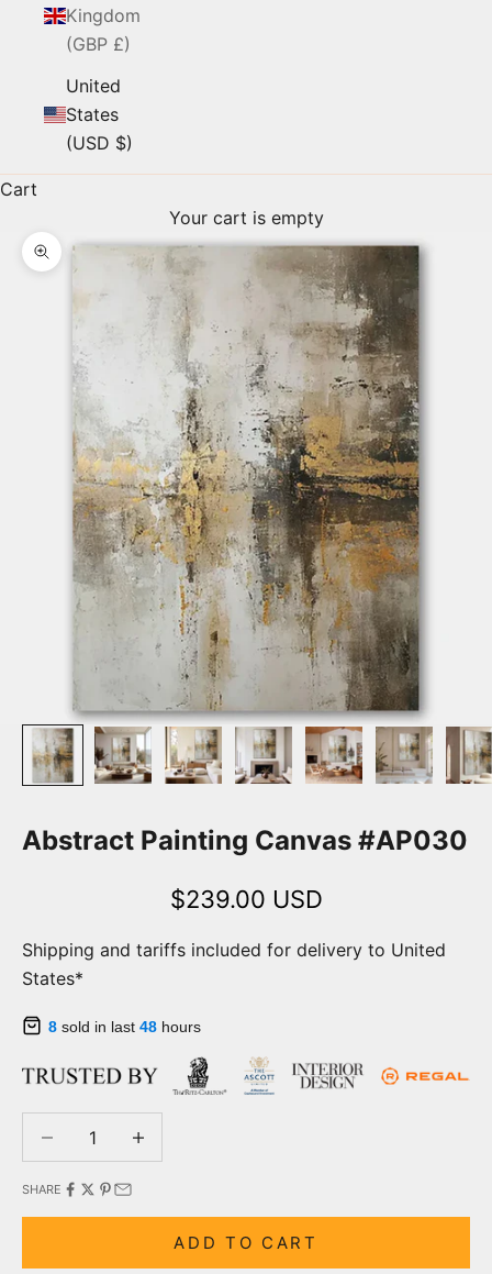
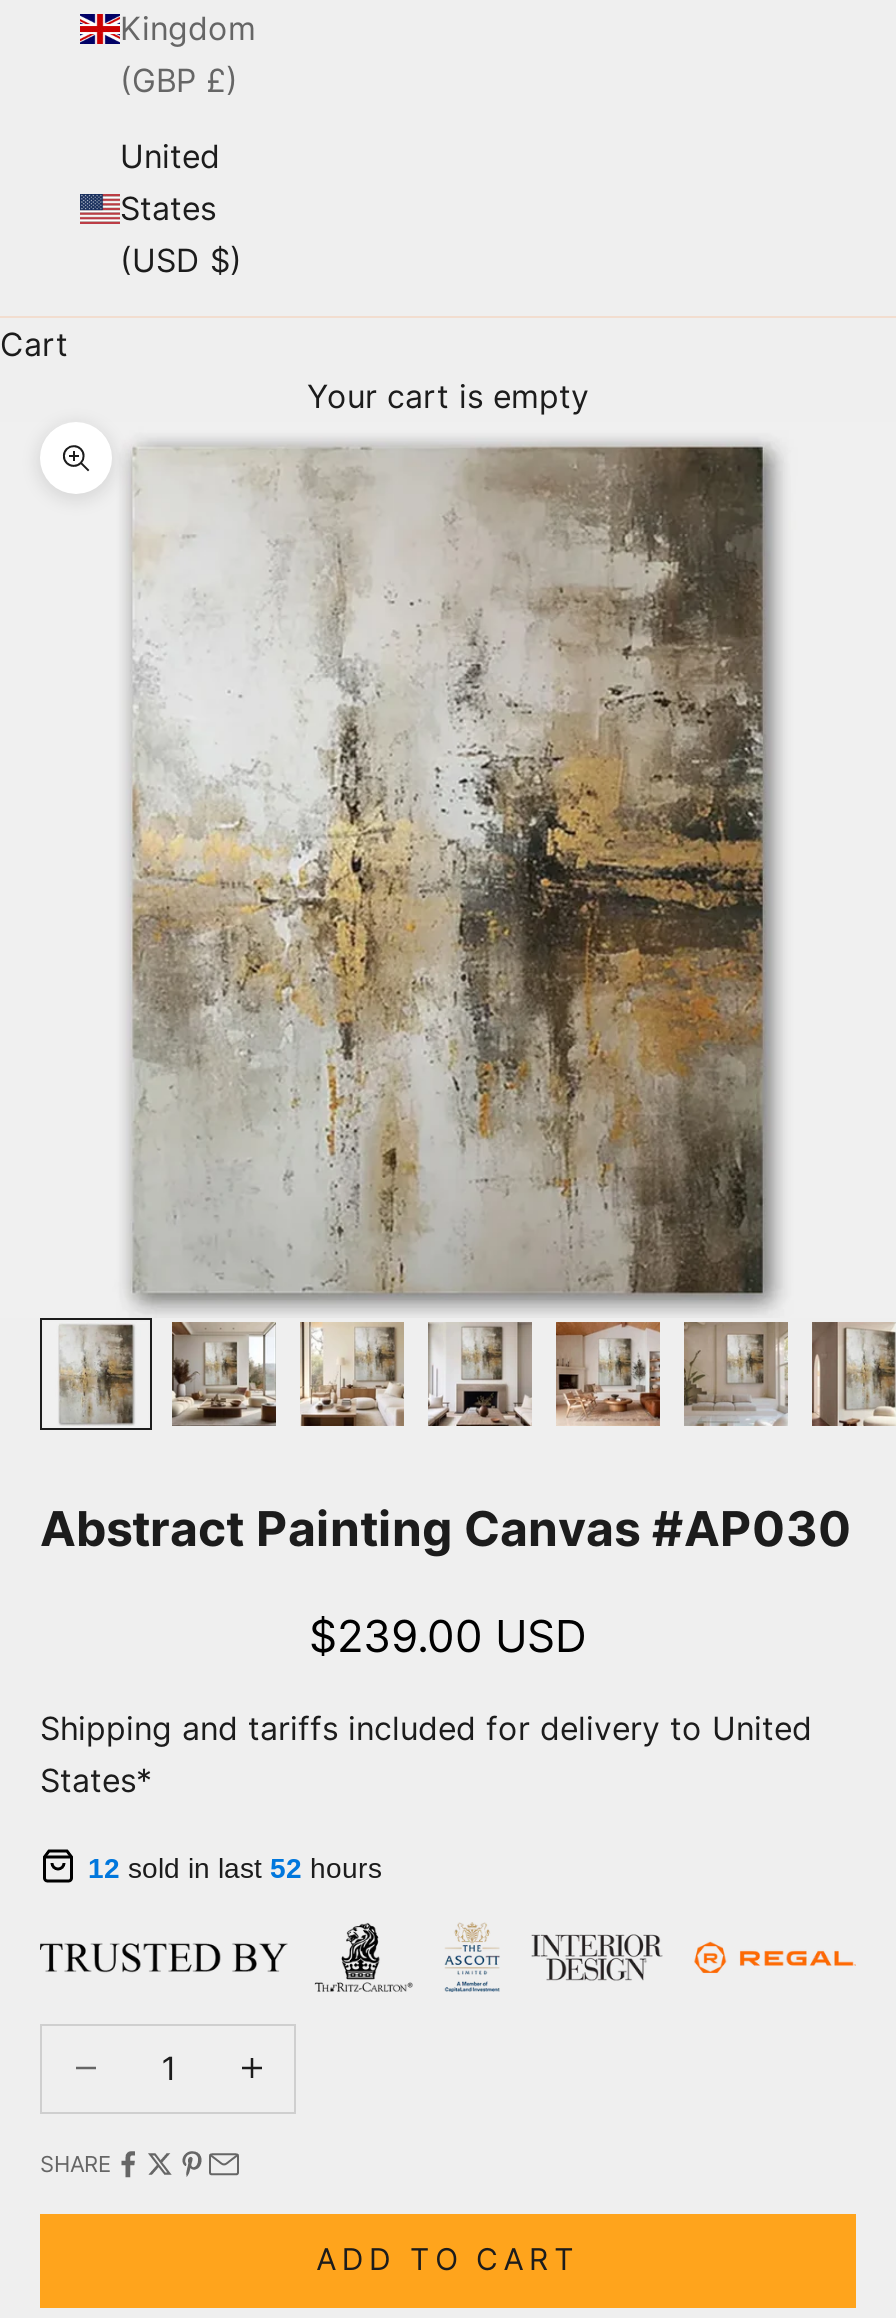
- 8 sold in last 48 hours
+ 12 sold in last 52 hours
